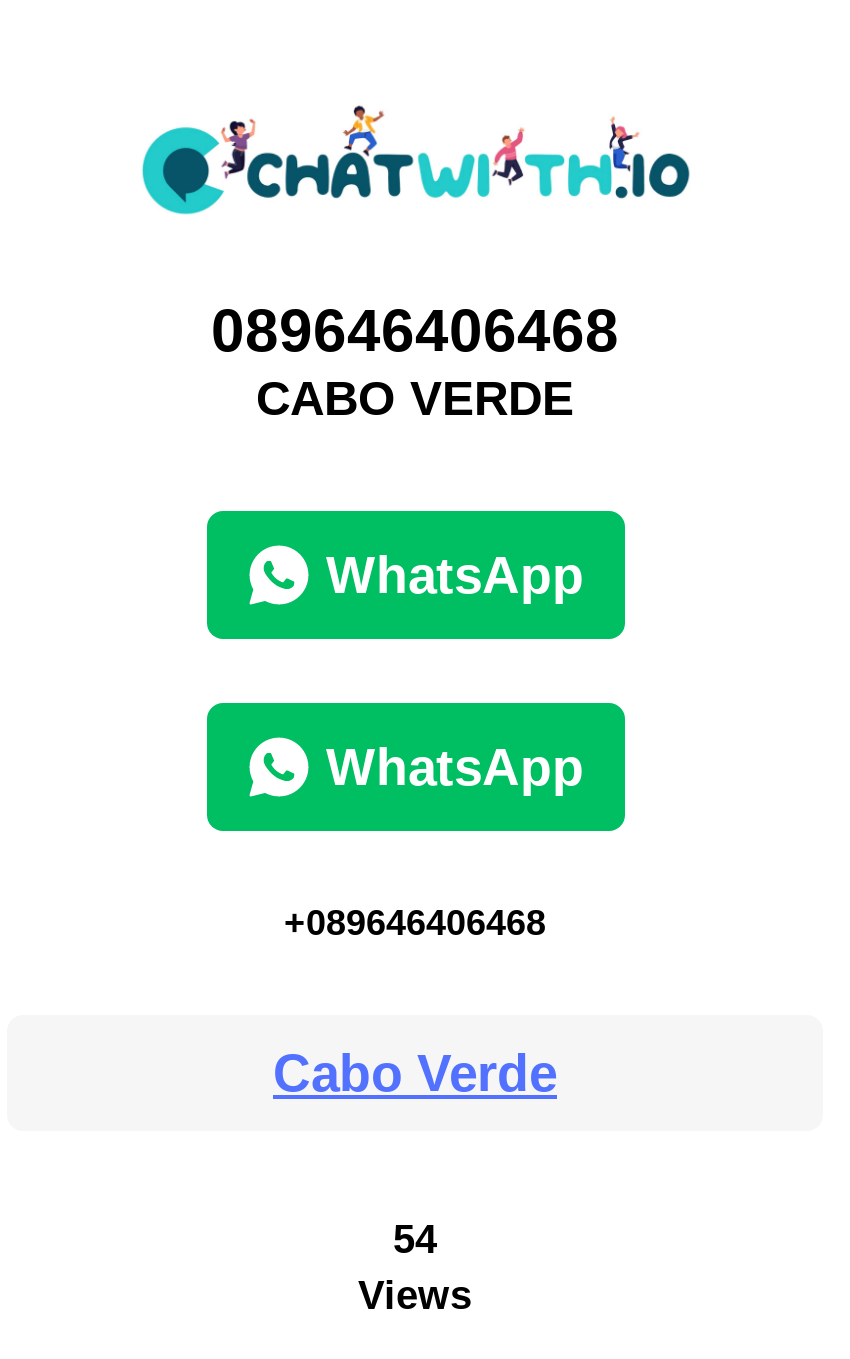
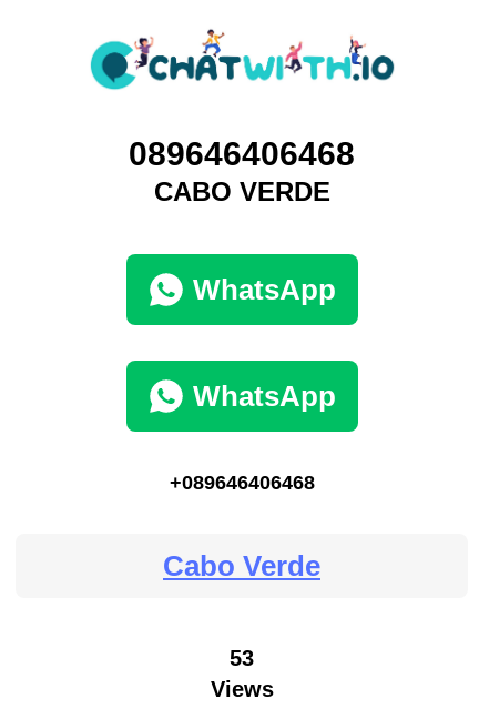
- 54
+ 53
